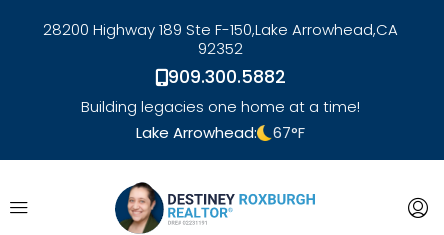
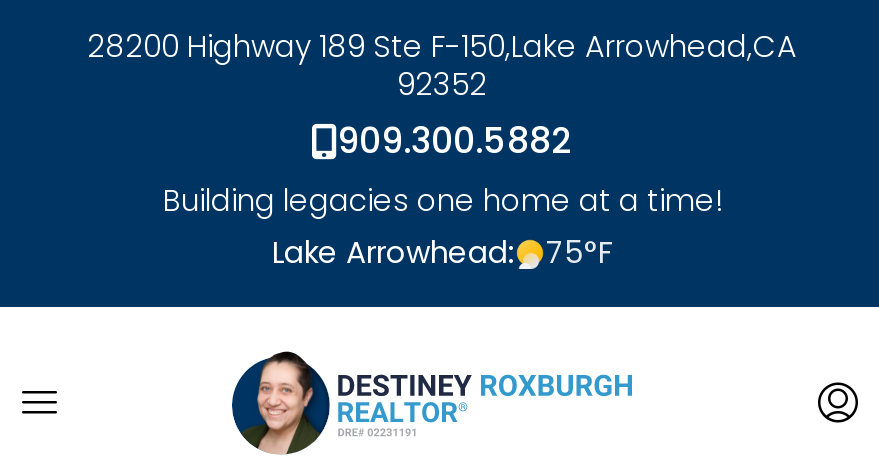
- Lake Arrowhead: 67°F
+ Lake Arrowhead: 75°F
